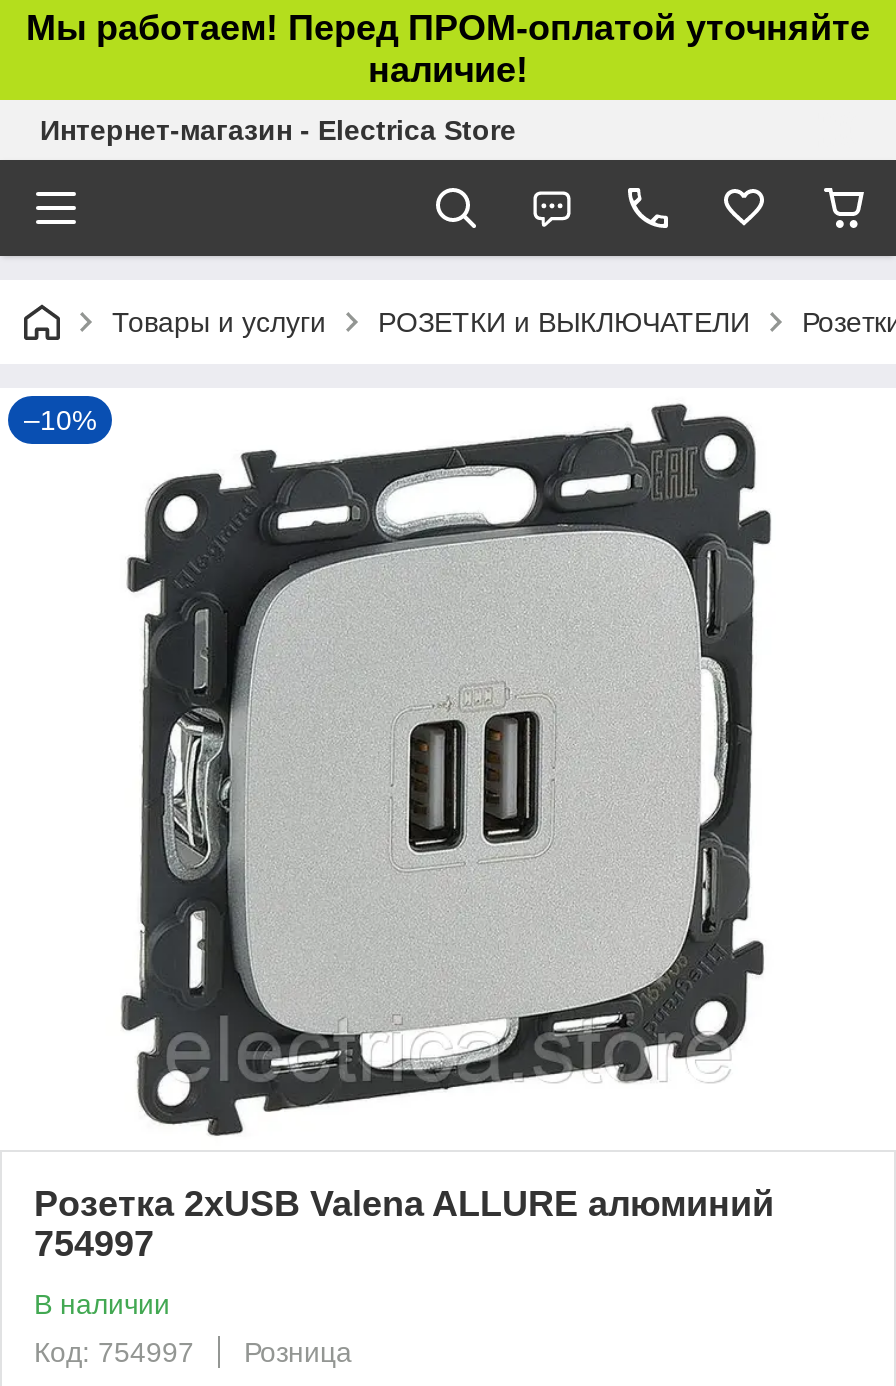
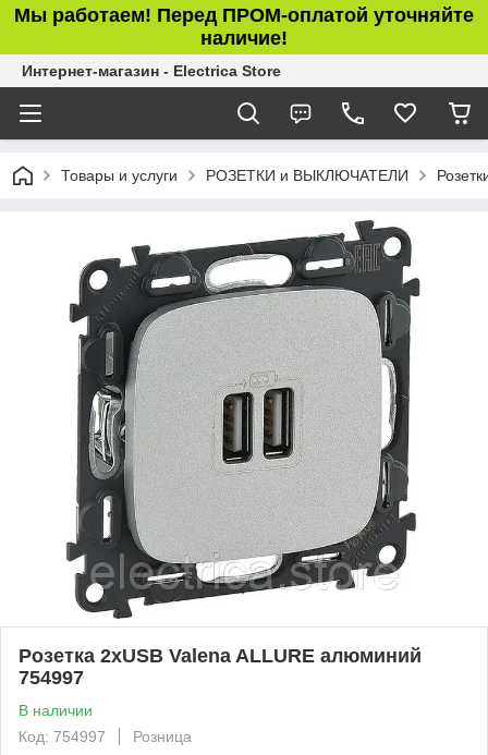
- –10%
